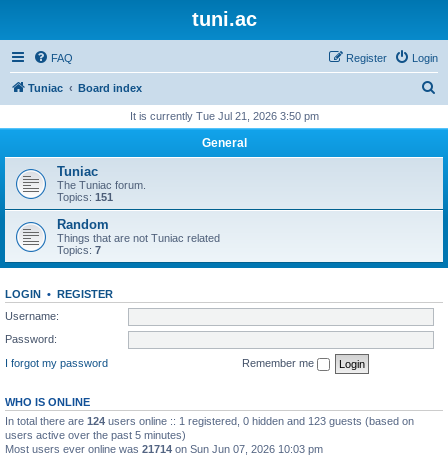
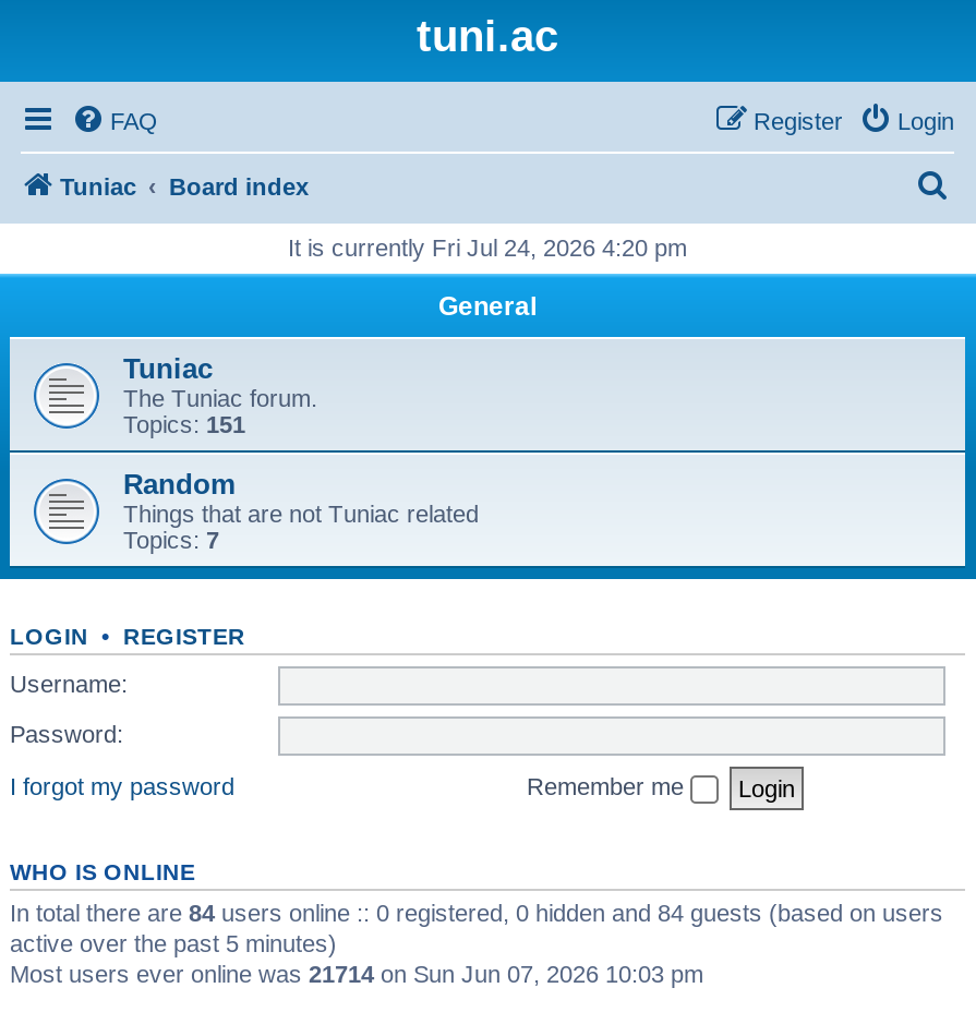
- It is currently Tue Jul 21, 2026 3:50 pm
+ It is currently Fri Jul 24, 2026 4:20 pm

- In total there are 124 users online :: 1 registered, 0 hidden and 123 guests (based on
- users active over the past 5 minutes)
+ In total there are 84 users online :: 0 registered, 0 hidden and 84 guests (based on users
+ active over the past 5 minutes)
